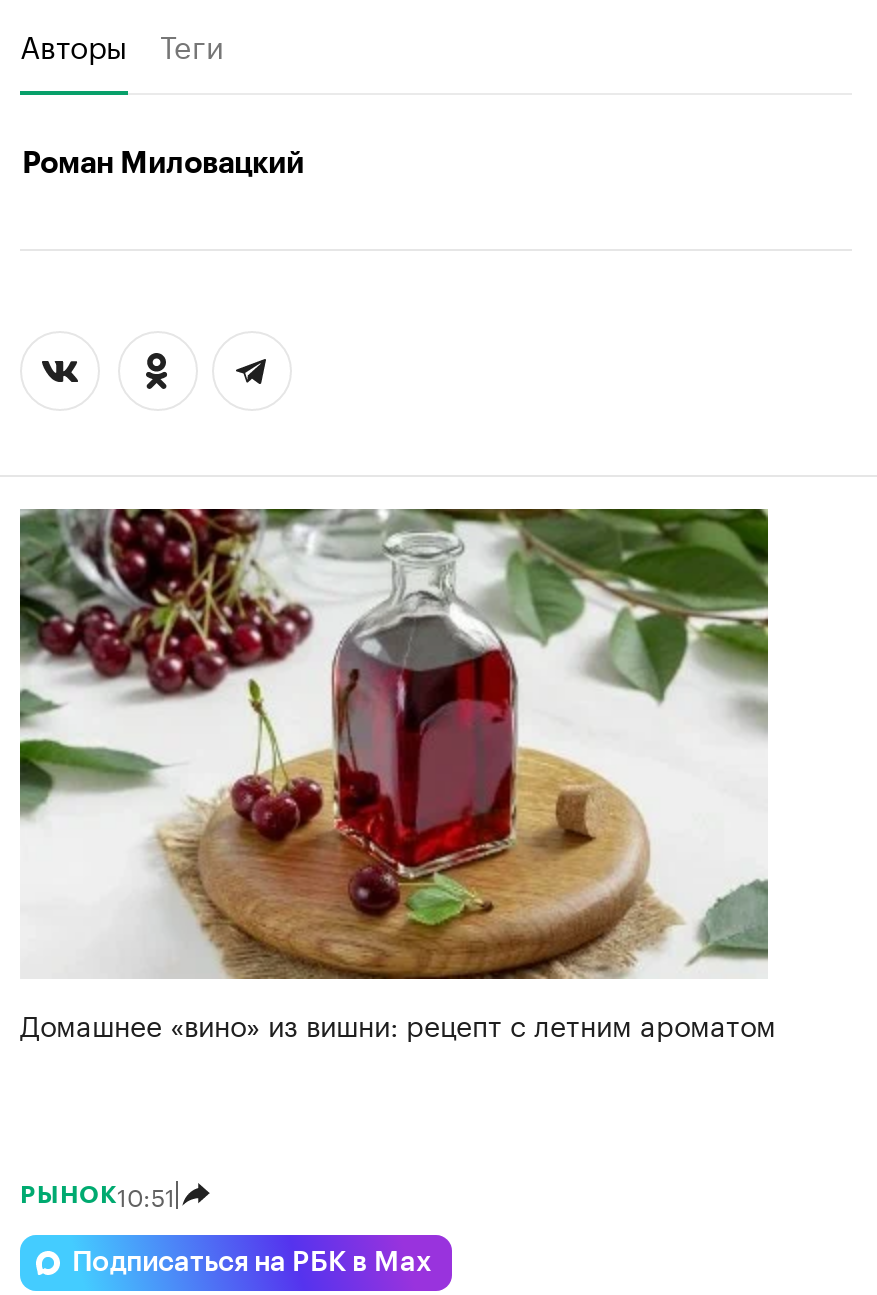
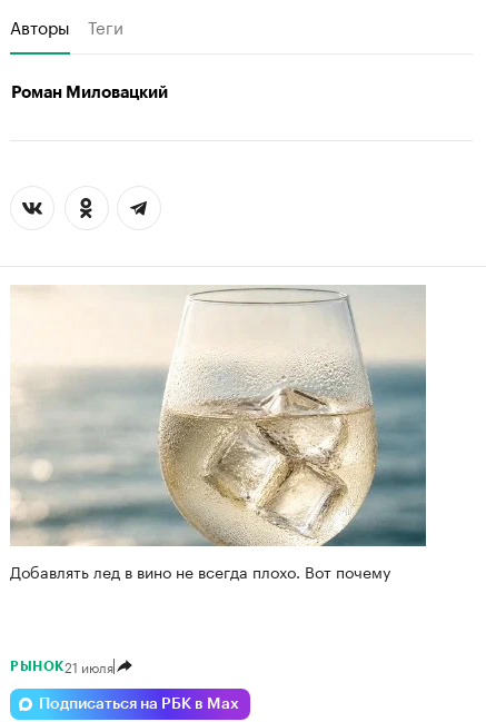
- [image]
- Домашнее «вино» из вишни: рецепт с летним ароматом
+ [image]
+ Добавлять лед в вино не всегда плохо. Вот почему

- РЫНОК10:51
+ РЫНОК21 июля
